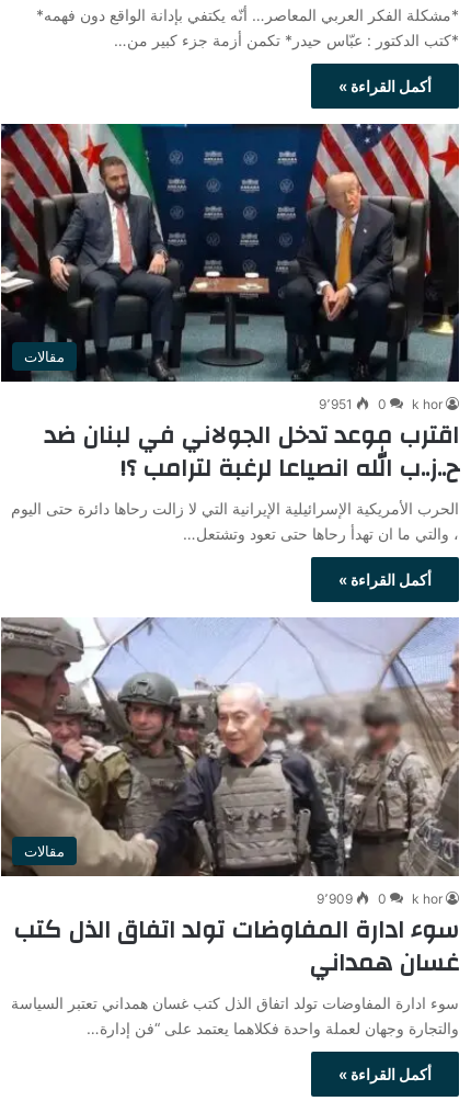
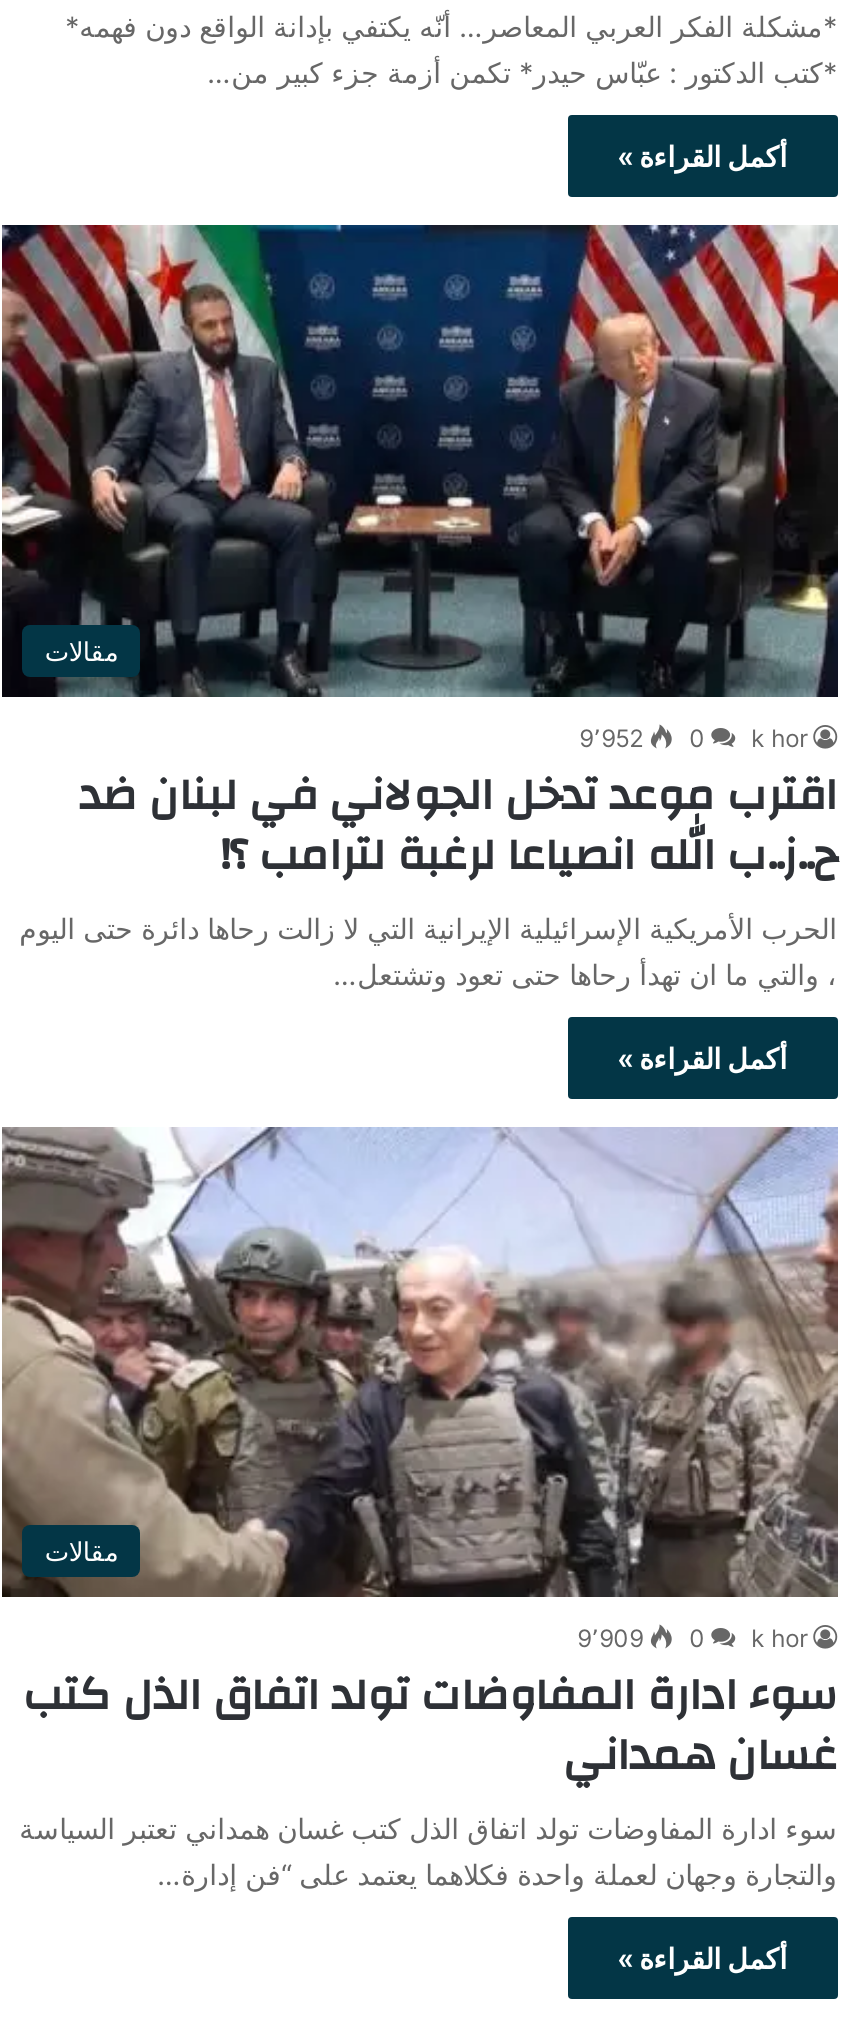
- 9٬951 0 k hor
+ 9٬952 0 k hor
